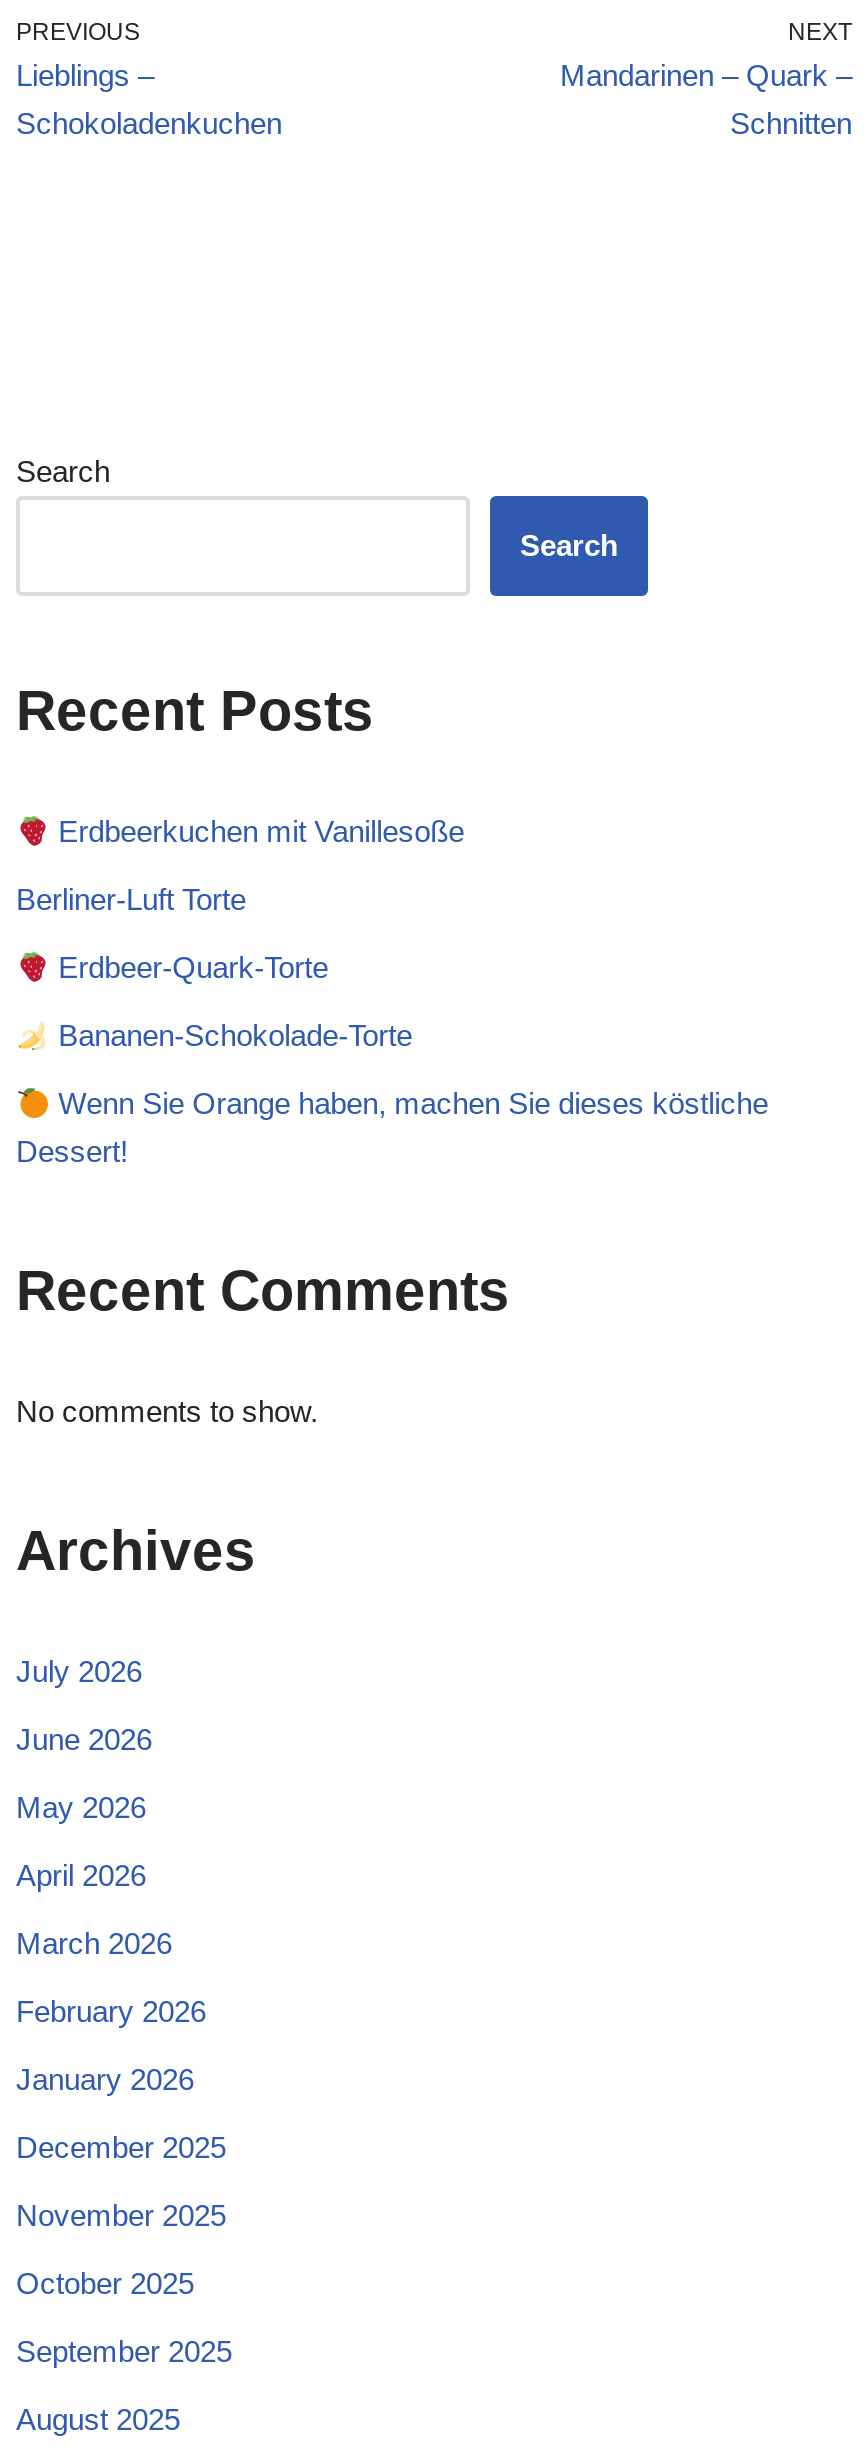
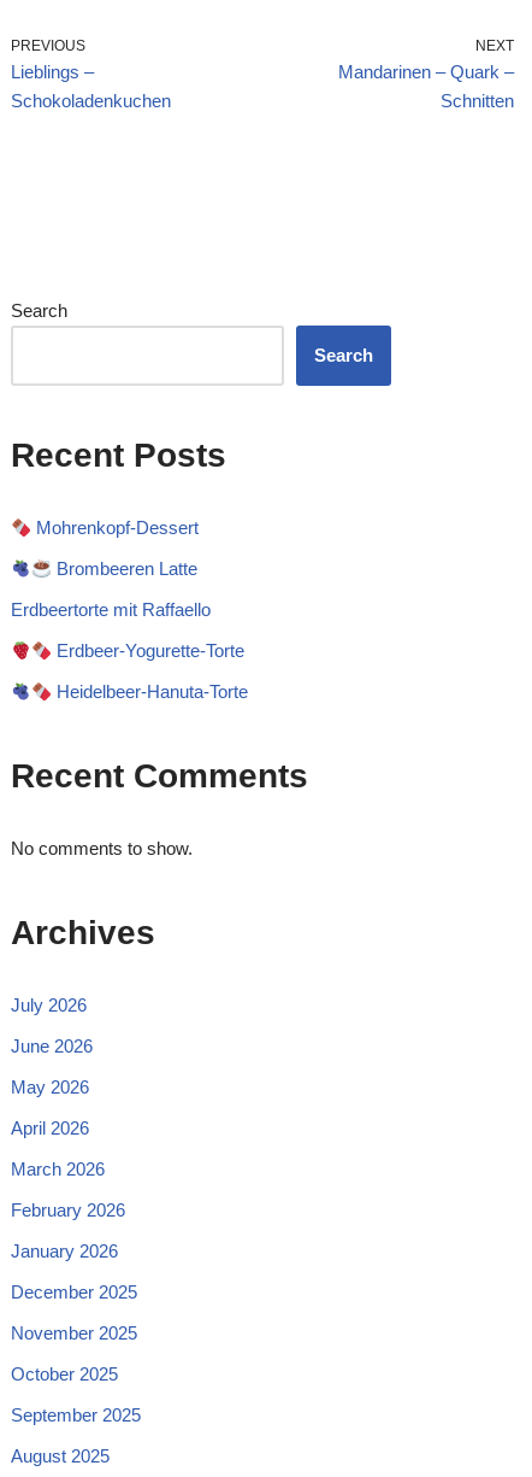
- Erdbeerkuchen mit Vanillesoße
+ Mohrenkopf-Dessert

- Berliner-Luft Torte
+ Brombeeren Latte

- Erdbeer-Quark-Torte
+ Erdbeertorte mit Raffaello

- Bananen-Schokolade-Torte
+ Erdbeer-Yogurette-Torte

- Wenn Sie Orange haben, machen Sie dieses köstliche
- Dessert!
+ Heidelbeer-Hanuta-Torte
